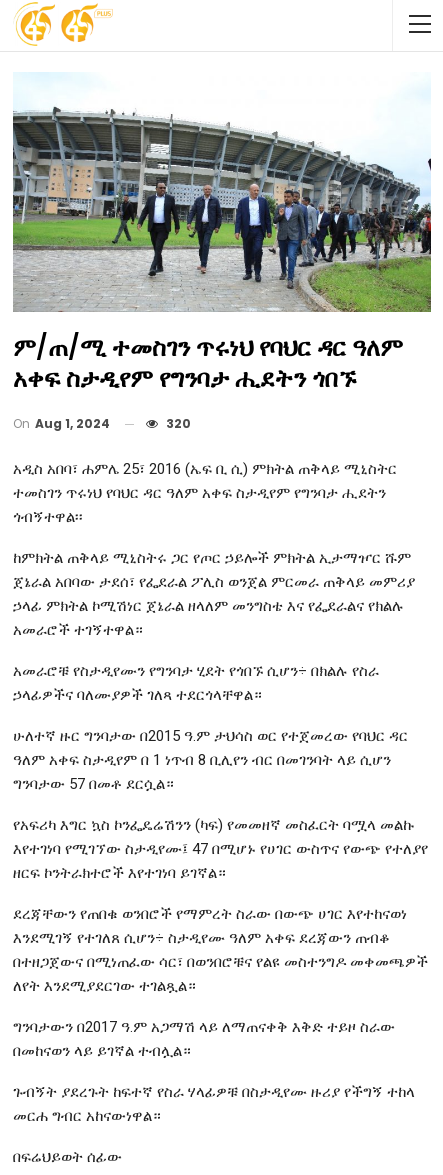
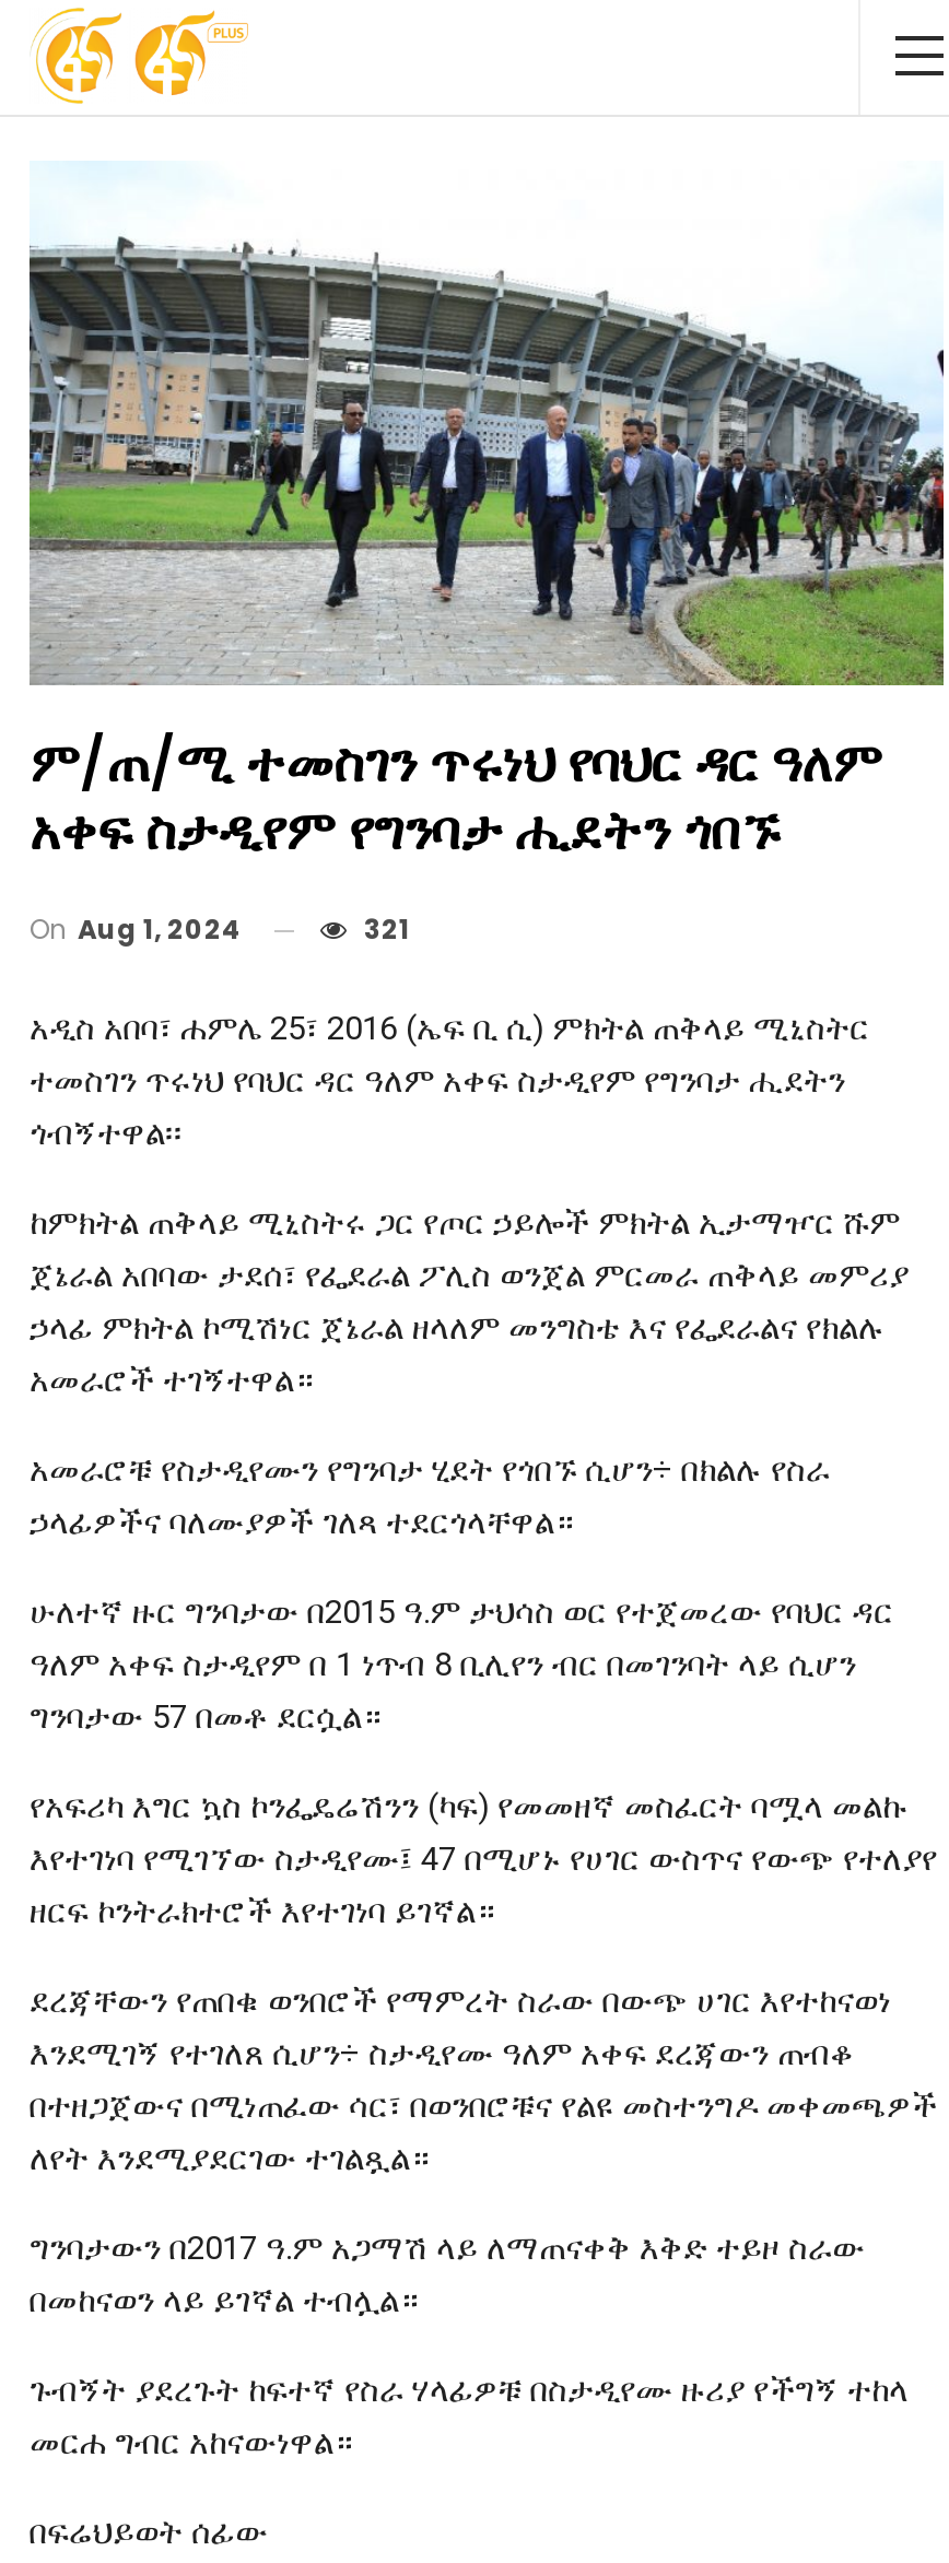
- 320
+ 321
